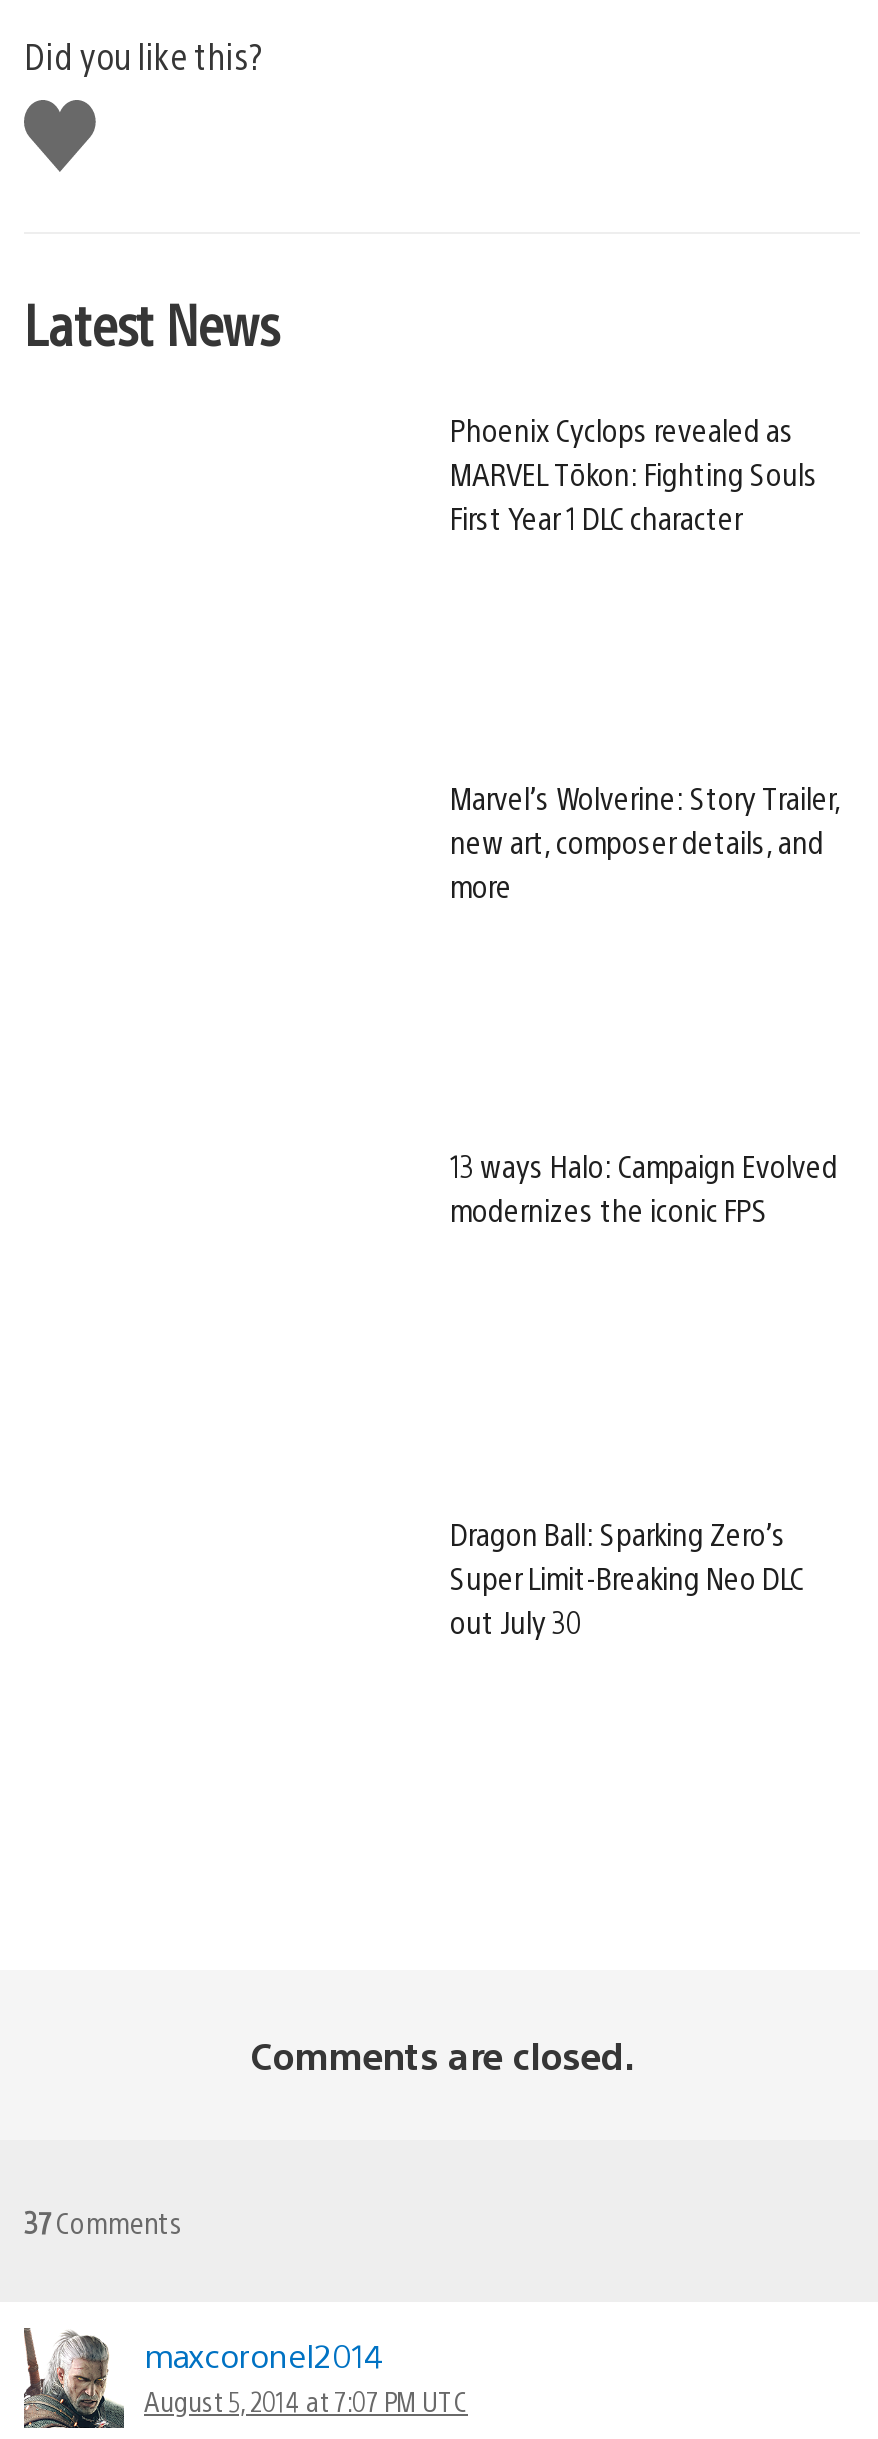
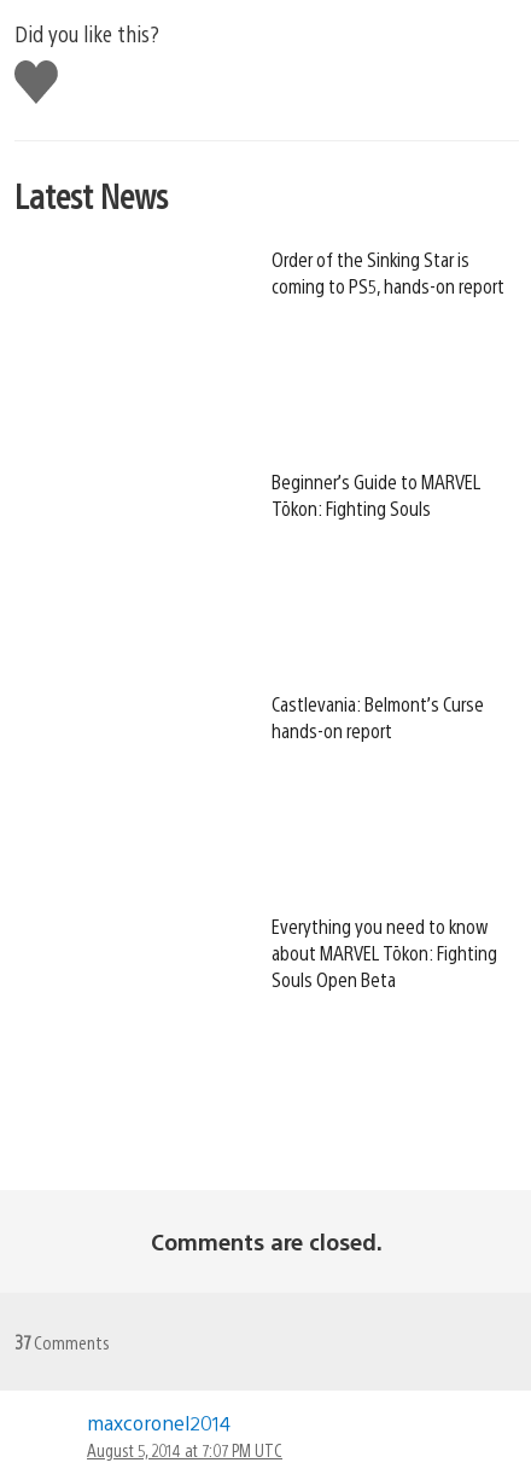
- Phoenix Cyclops revealed as
- MARVEL Tōkon: Fighting Souls
- First Year 1 DLC character
+ Order of the Sinking Star is
+ coming to PS5, hands-on report

- Marvel’s Wolverine: Story Trailer,
- new art, composer details, and
- more
+ Beginner’s Guide to MARVEL
+ Tōkon: Fighting Souls

- 13 ways Halo: Campaign Evolved
- modernizes the iconic FPS
+ Castlevania: Belmont’s Curse
+ hands-on report

- Dragon Ball: Sparking Zero’s
- Super Limit-Breaking Neo DLC
- out July 30
+ Everything you need to know
+ about MARVEL Tōkon: Fighting
+ Souls Open Beta

- [image]
